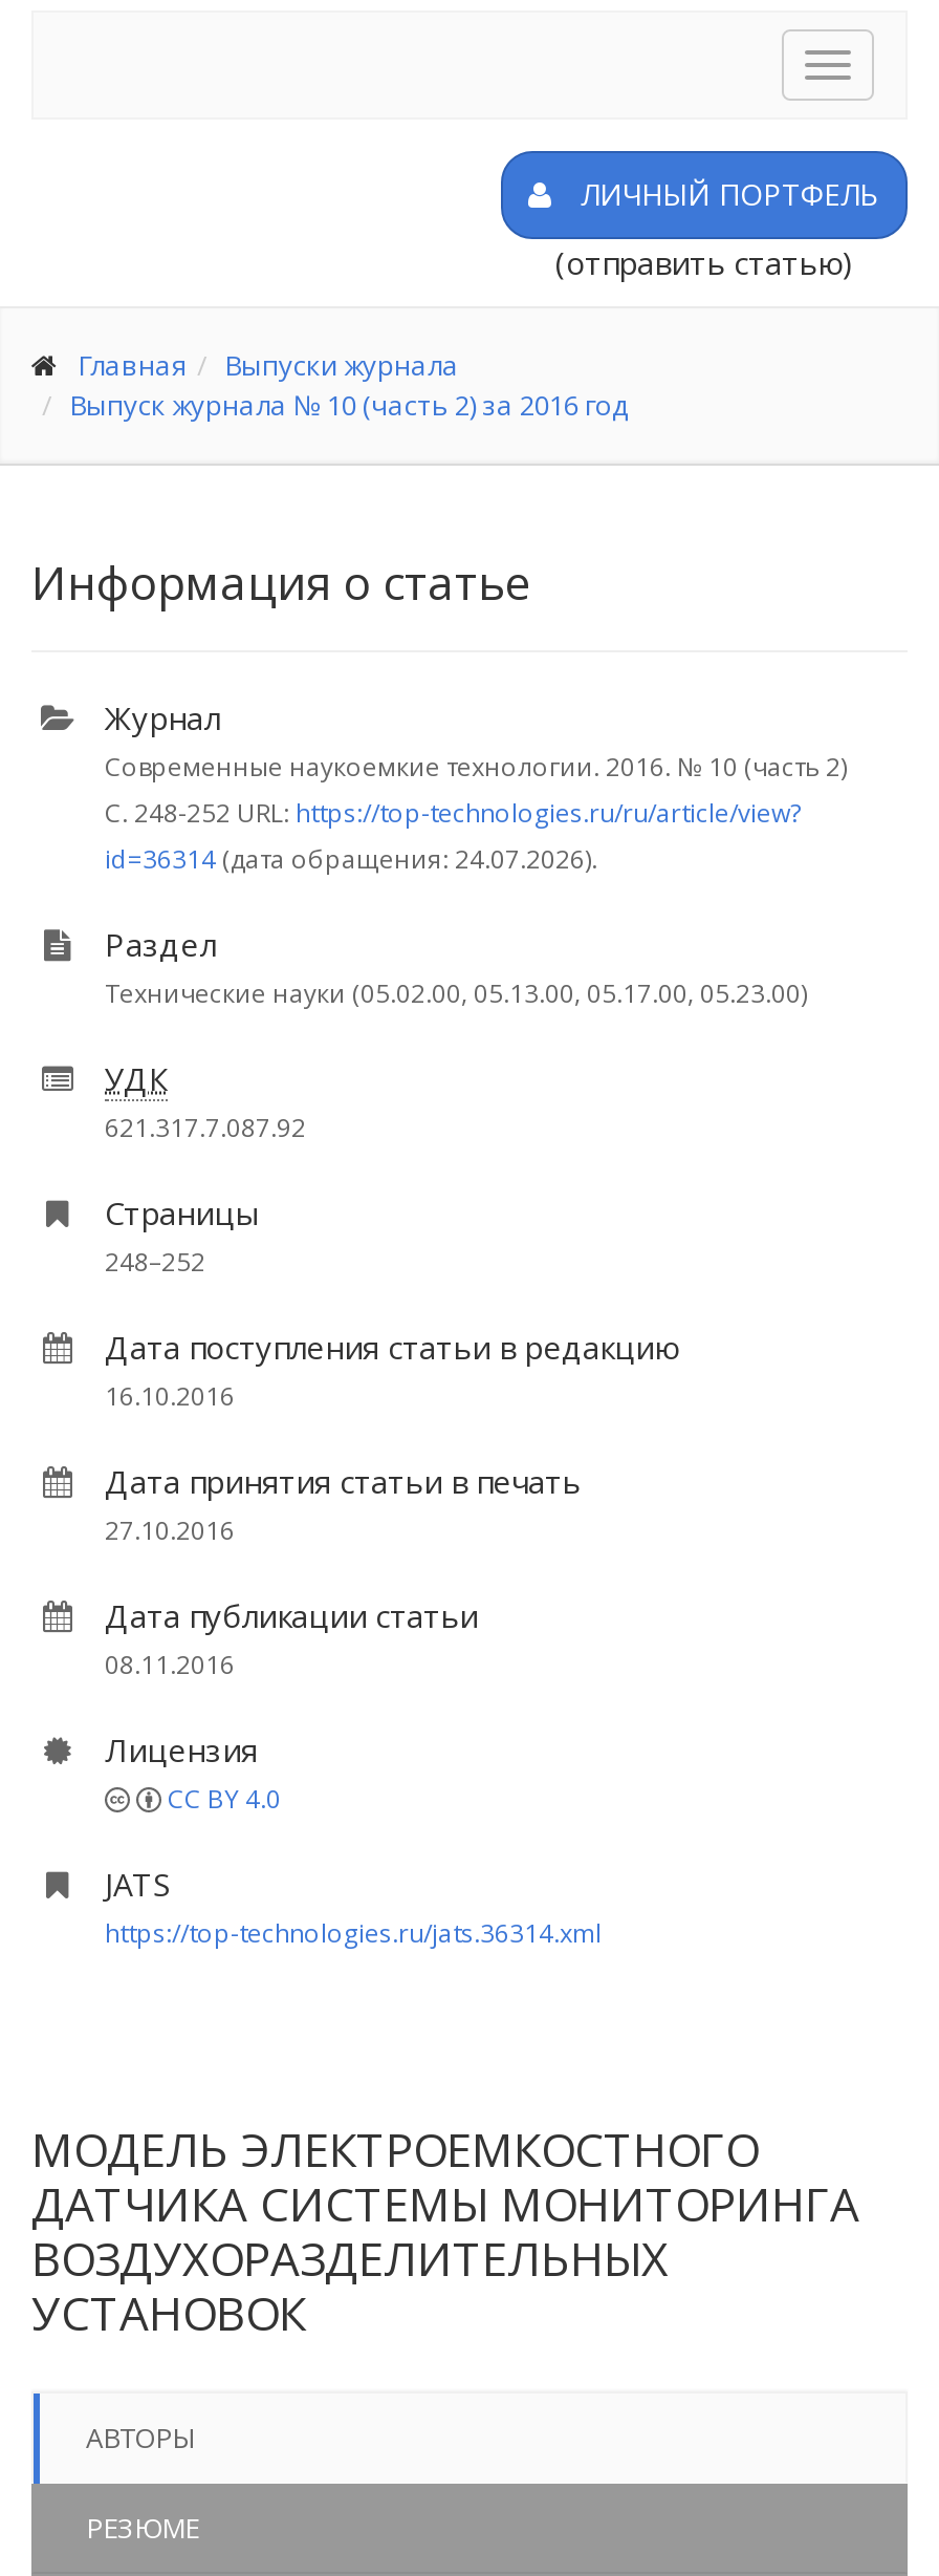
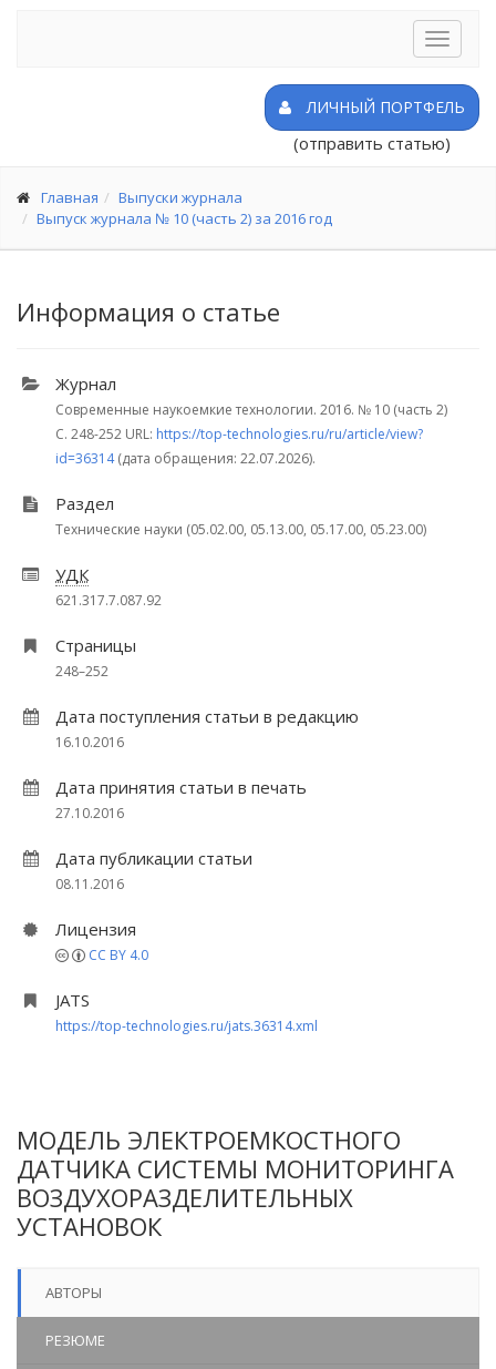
- id=36314 (дата обращения: 24.07.2026).
+ id=36314 (дата обращения: 22.07.2026).
